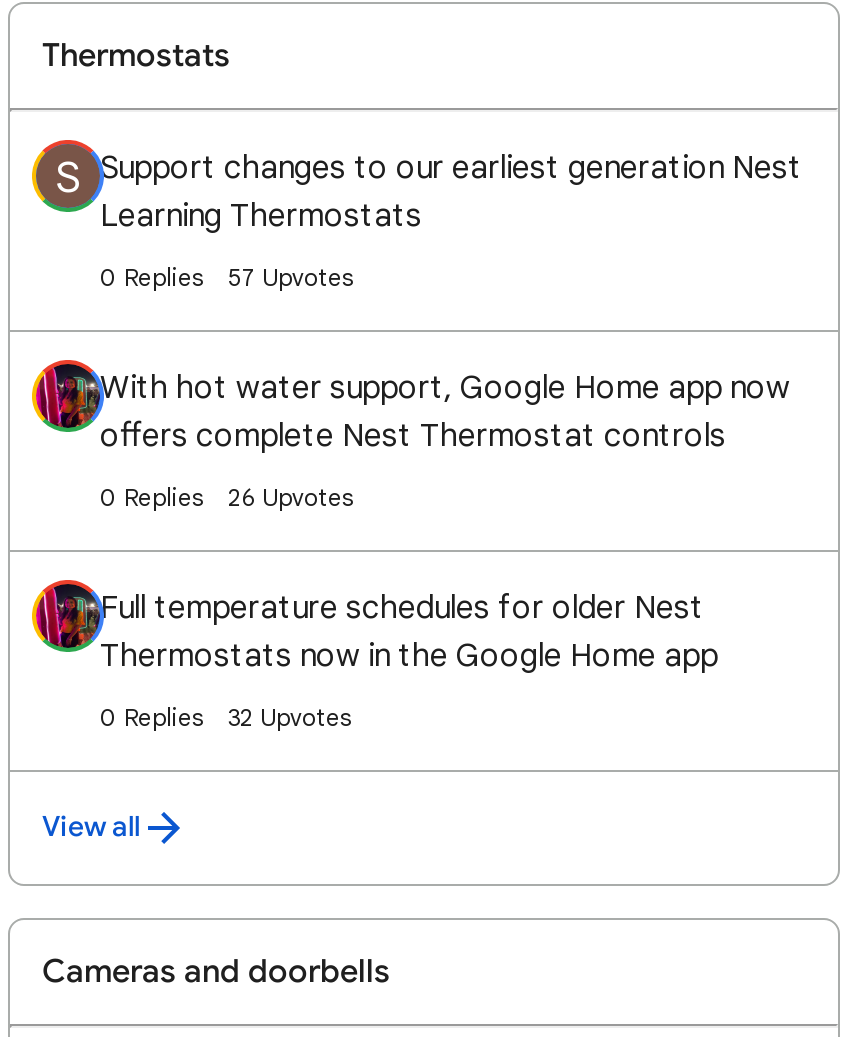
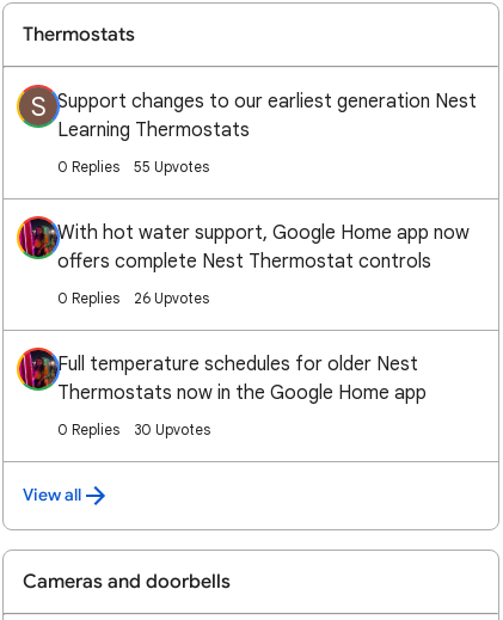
- 57 Upvotes
+ 55 Upvotes

- 32 Upvotes
+ 30 Upvotes
